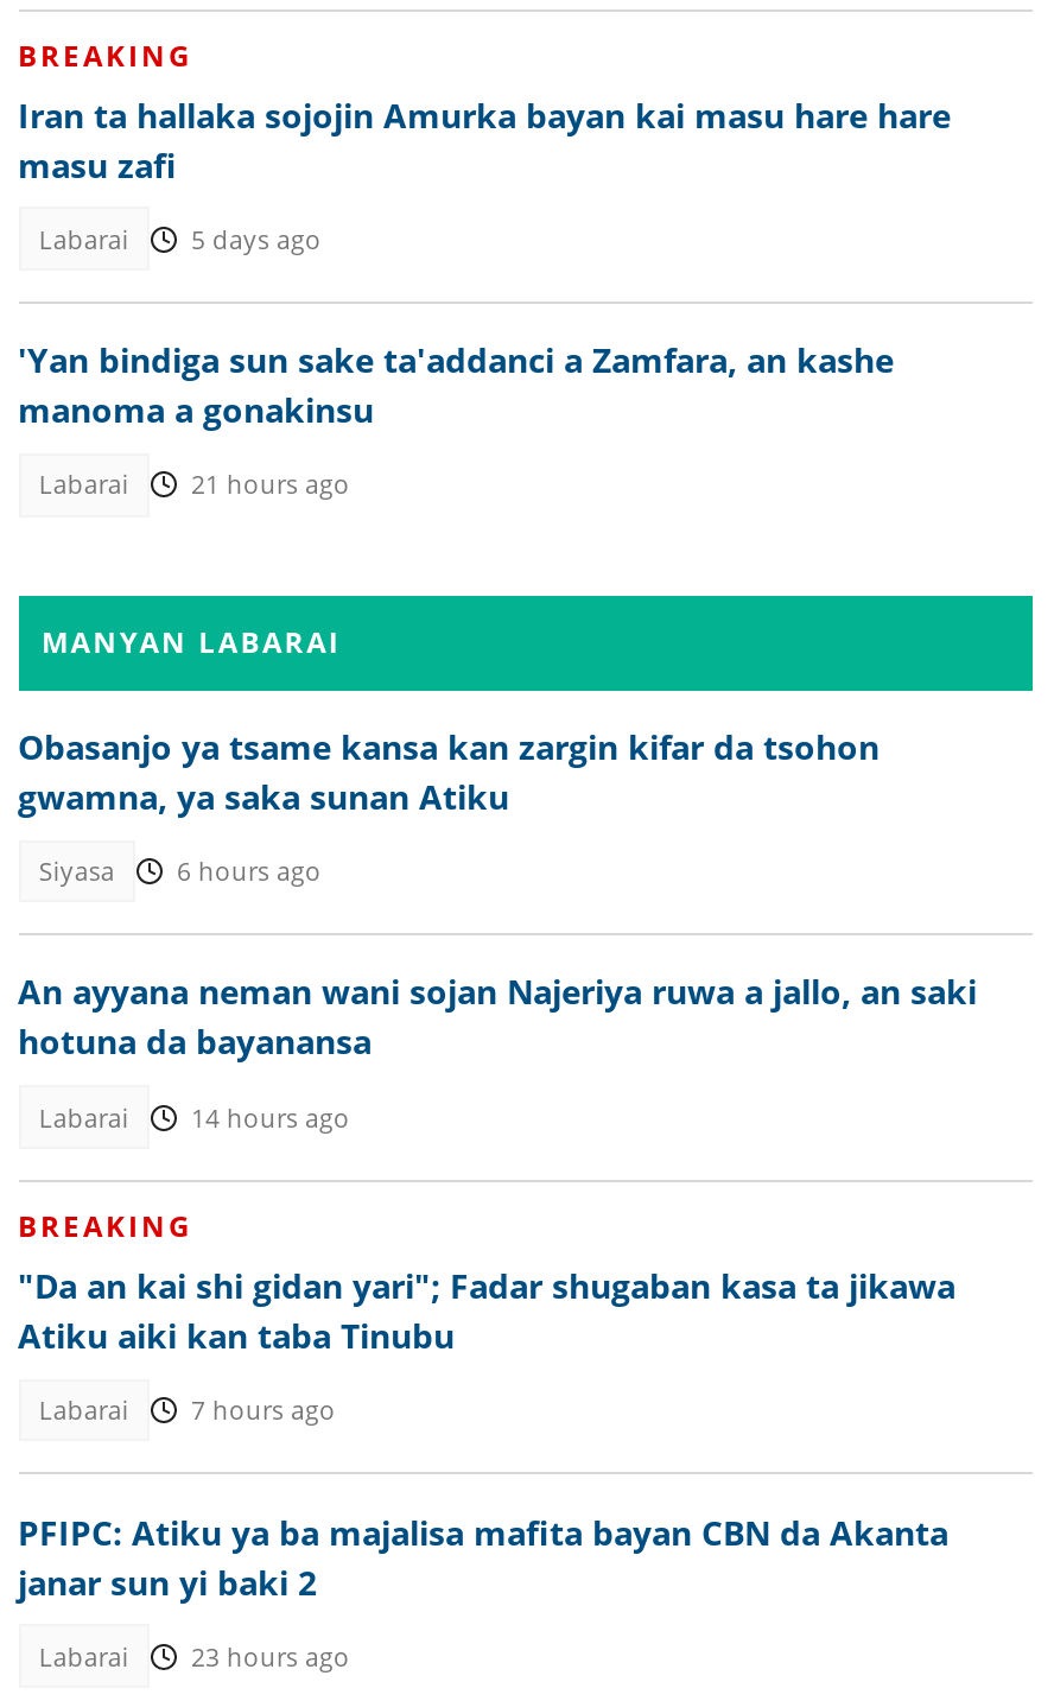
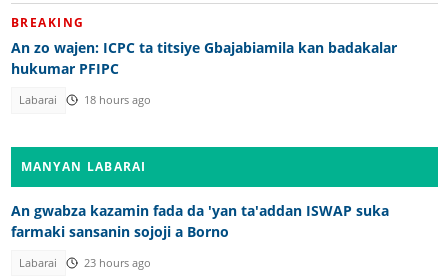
- Iran ta hallaka sojojin Amurka bayan kai masu hare hare
- masu zafi
+ An zo wajen: ICPC ta titsiye Gbajabiamila kan badakalar
+ hukumar PFIPC

- 5 days ago
- 'Yan bindiga sun sake ta'addanci a Zamfara, an kashe
- manoma a gonakinsu
- Labarai
- 21 hours ago
+ 18 hours ago

- Obasanjo ya tsame kansa kan zargin kifar da tsohon
- gwamna, ya saka sunan Atiku
- Siyasa
- 6 hours ago
- An ayyana neman wani sojan Najeriya ruwa a jallo, an saki
- hotuna da bayanansa
- Labarai
- 14 hours ago
- BREAKING
- "Da an kai shi gidan yari"; Fadar shugaban kasa ta jikawa
- Atiku aiki kan taba Tinubu
- Labarai
- 7 hours ago
- PFIPC: Atiku ya ba majalisa mafita bayan CBN da Akanta
- janar sun yi baki 2
+ An gwabza kazamin fada da 'yan ta'addan ISWAP suka
+ farmaki sansanin sojoji a Borno
